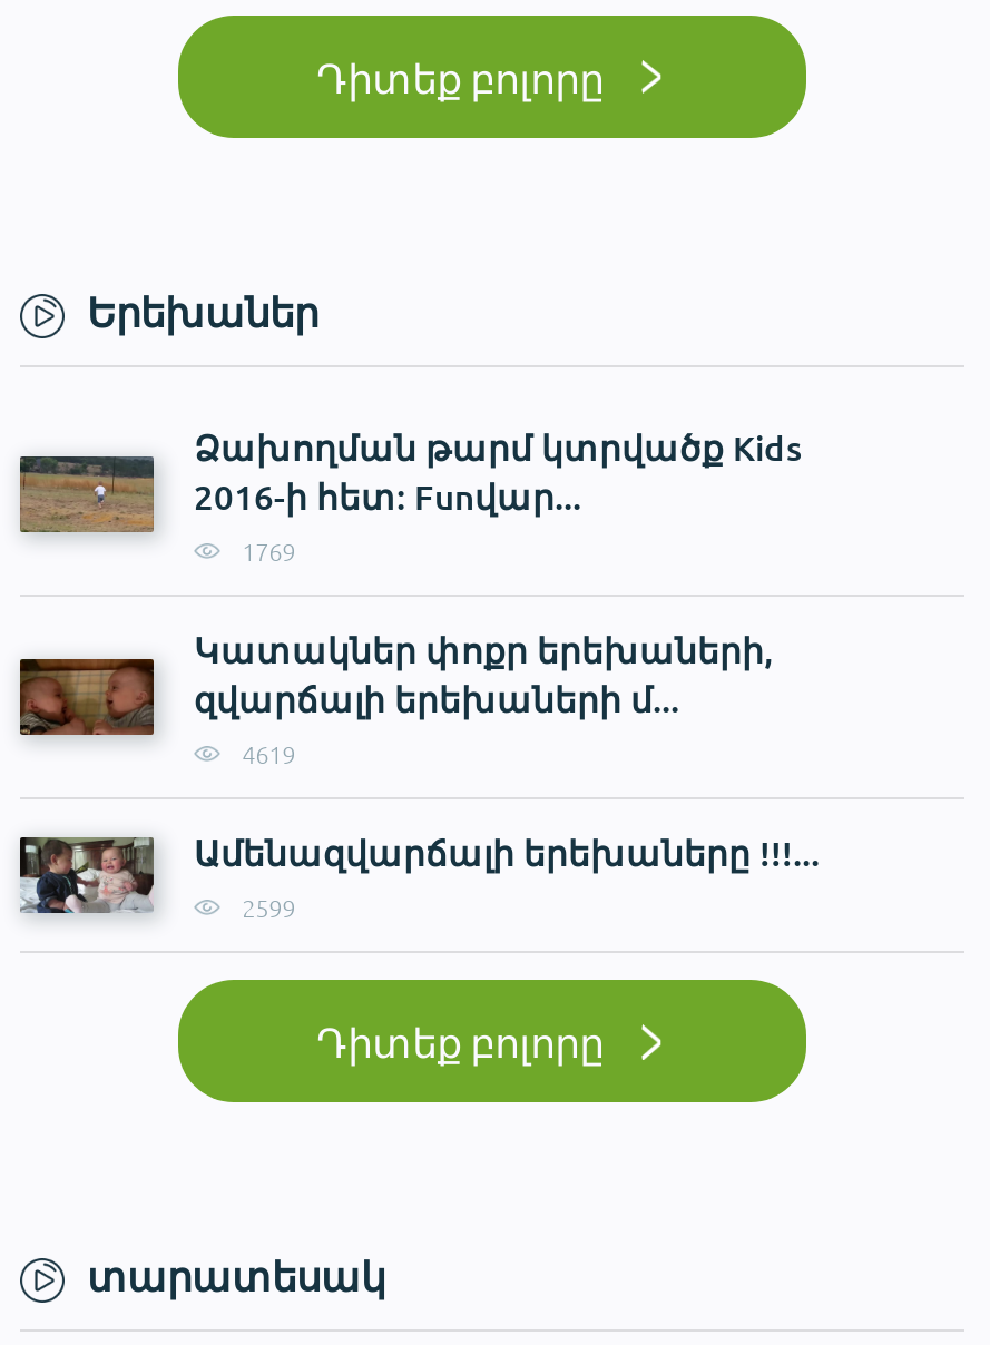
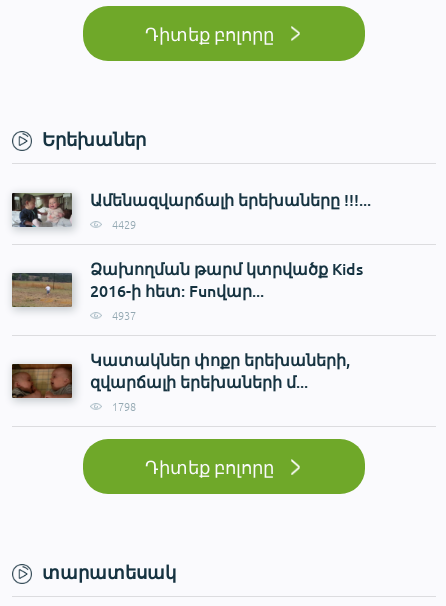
+ 4429

moved down: [image] | Ձախողման թարմ կտրվածք Kids | 2016-ի հետ: Funվար...

- 1769
+ 4937

moved down: [image] | Կատակներ փոքր երեխաների, | զվարճալի երեխաների մ...

- 4619
- 2599
+ 1798

moved up: [image] | Ամենազվարճալի երեխաները !!!...
